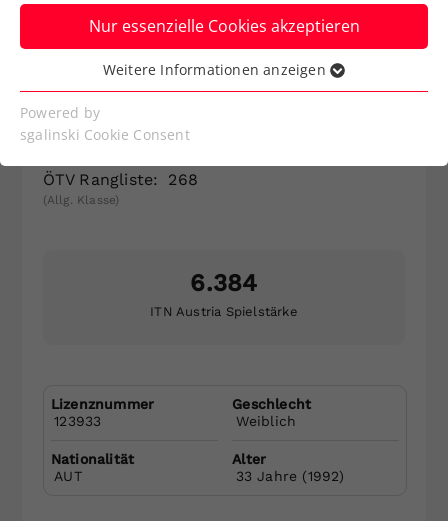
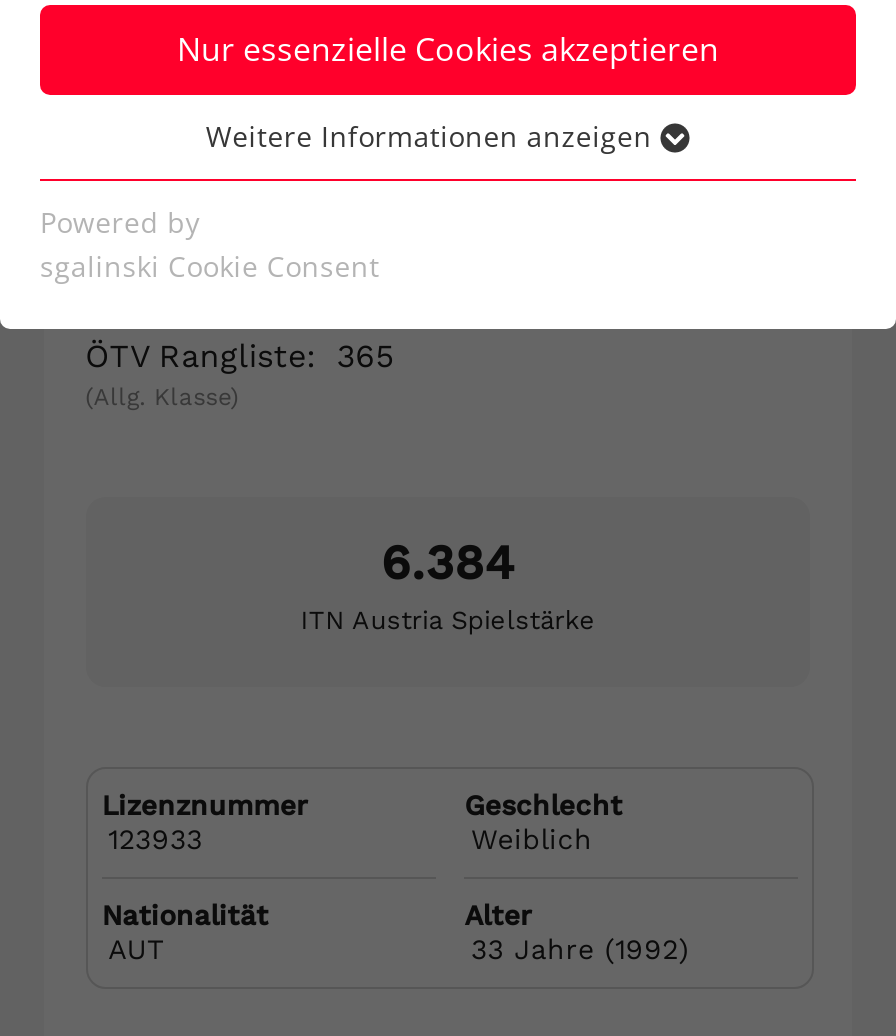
- 268
+ 365
